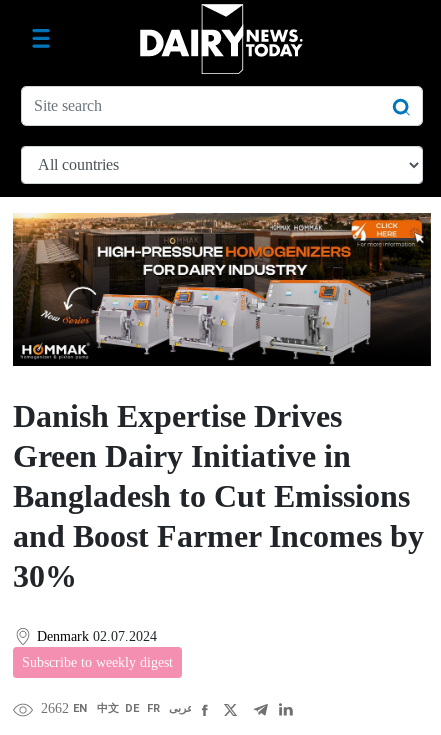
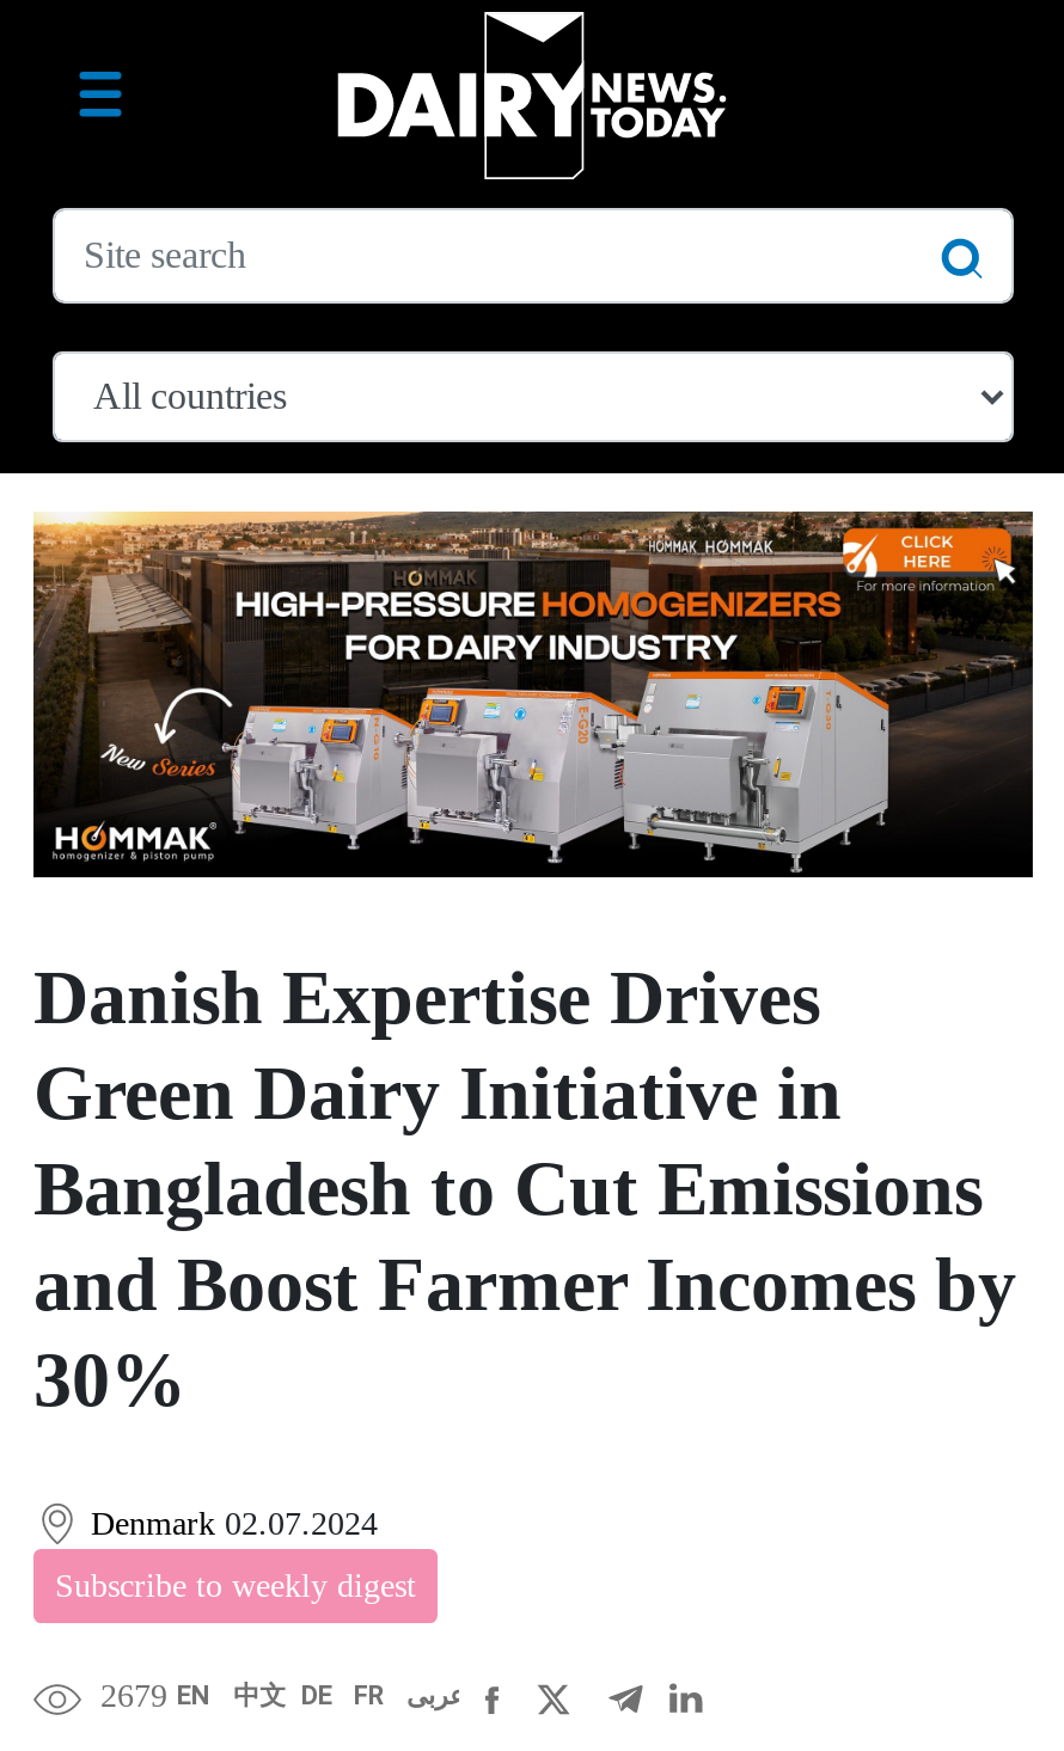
- 2662 EN
- 中文 DE FR
+ 2679 EN
+ 中文 DE
+ FR
